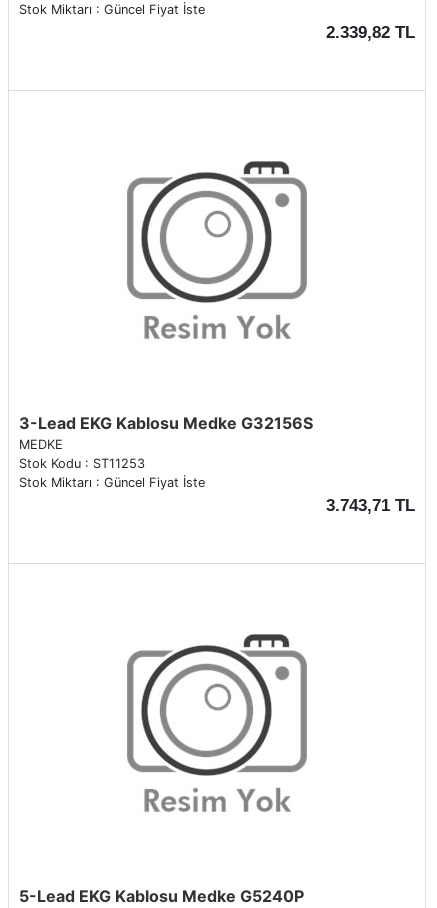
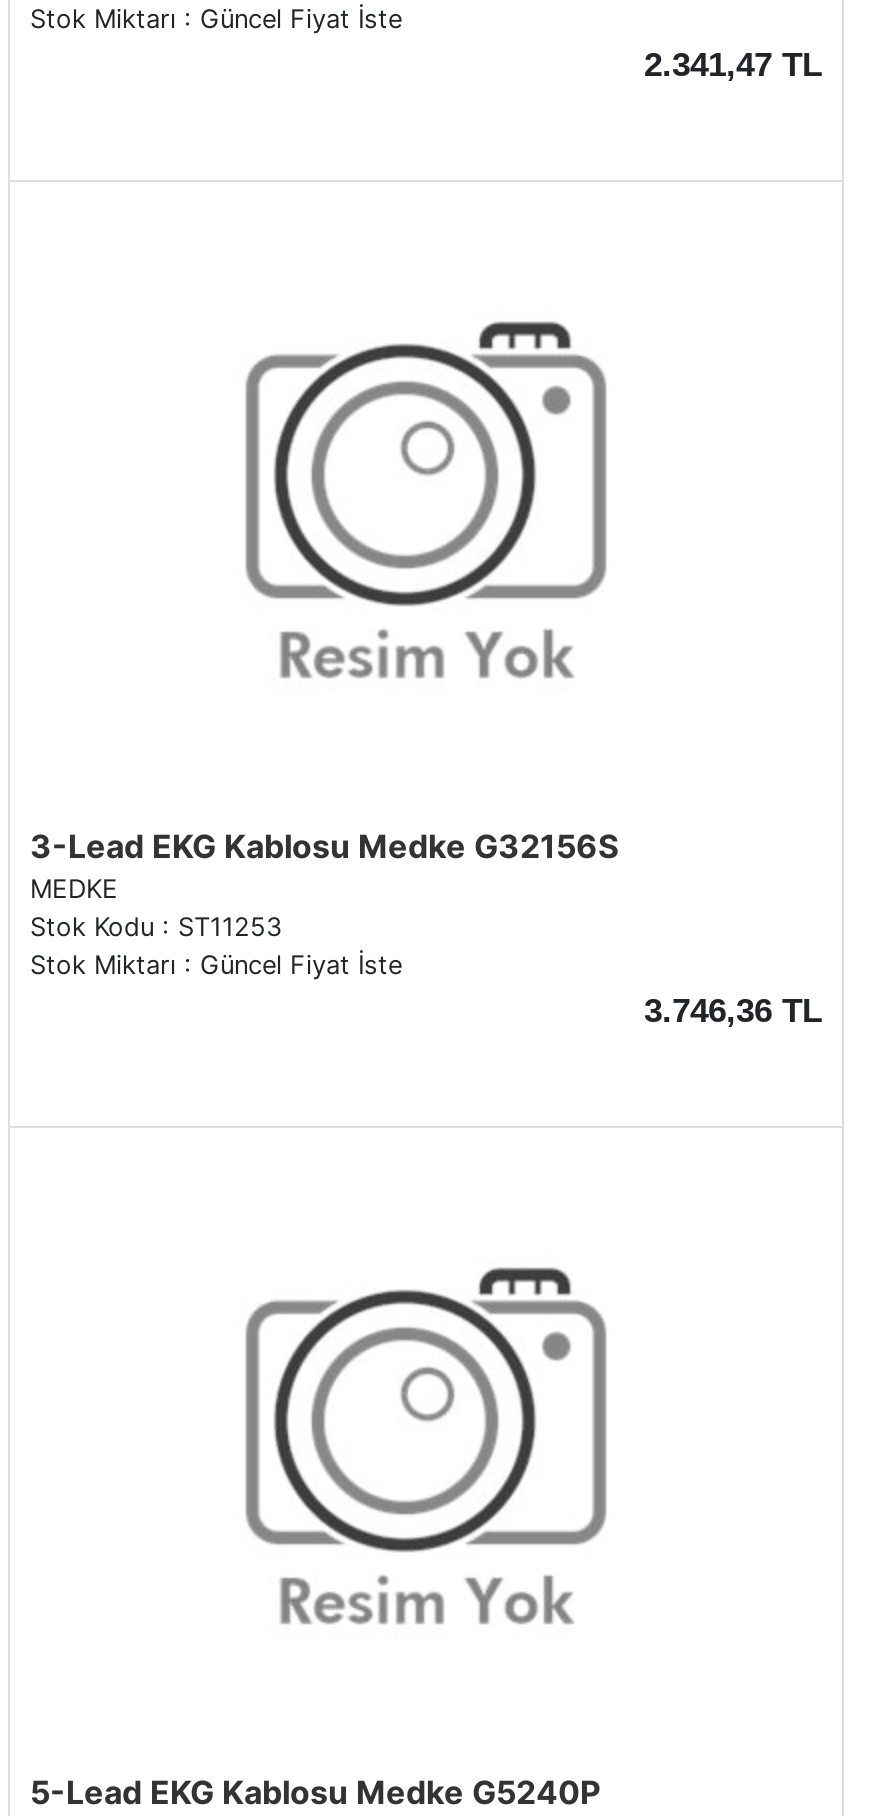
- 2.339,82 TL
+ 2.341,47 TL

- 3.743,71 TL
+ 3.746,36 TL
